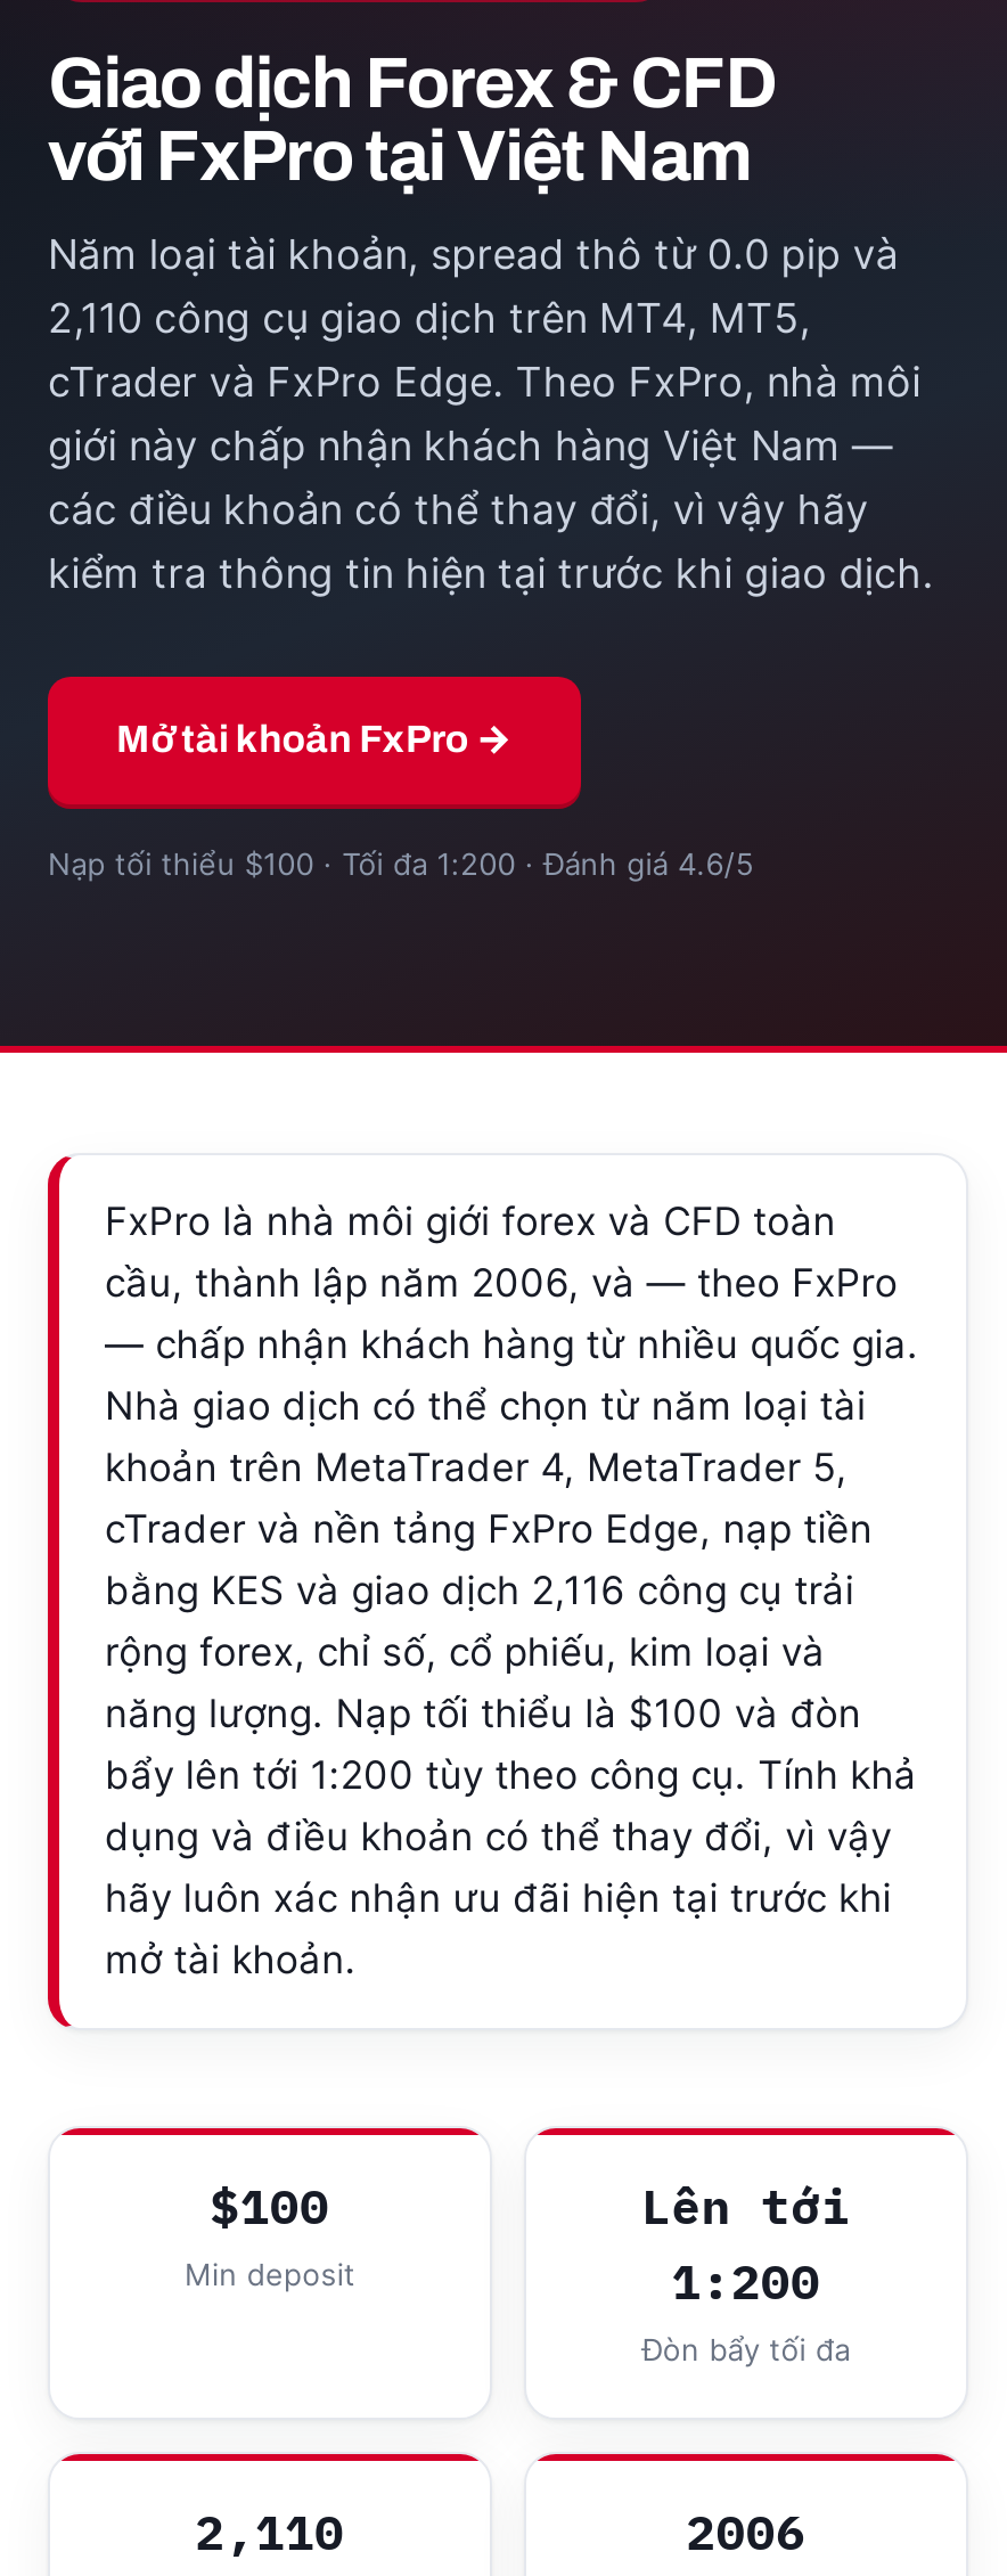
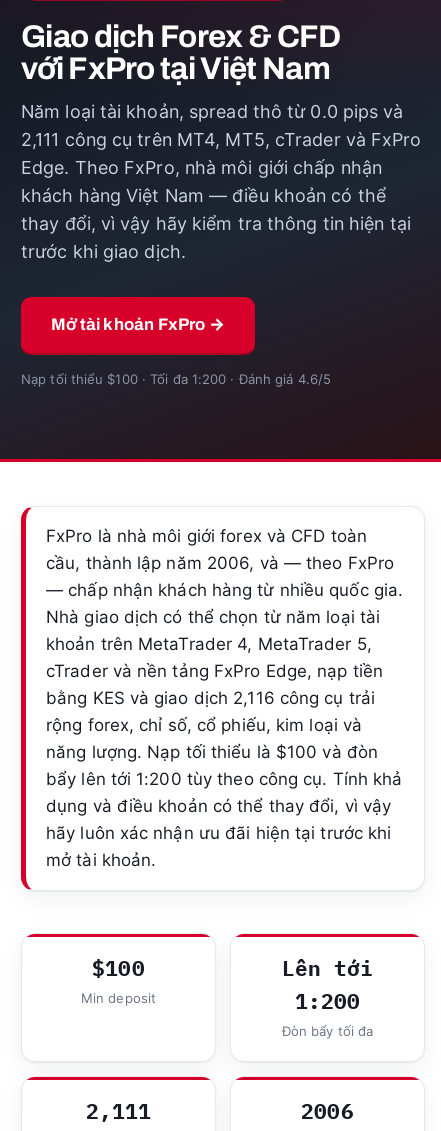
- Năm loại tài khoản, spread thô từ 0.0 pip và
- 2,110 công cụ giao dịch trên MT4, MT5,
- cTrader và FxPro Edge. Theo FxPro, nhà môi
- giới này chấp nhận khách hàng Việt Nam —
- các điều khoản có thể thay đổi, vì vậy hãy
- kiểm tra thông tin hiện tại trước khi giao dịch.
+ Năm loại tài khoản, spread thô từ 0.0 pips và
+ 2,111 công cụ trên MT4, MT5, cTrader và FxPro
+ Edge. Theo FxPro, nhà môi giới chấp nhận
+ khách hàng Việt Nam — điều khoản có thể
+ thay đổi, vì vậy hãy kiểm tra thông tin hiện tại
+ trước khi giao dịch.

- 2,110
+ 2,111
